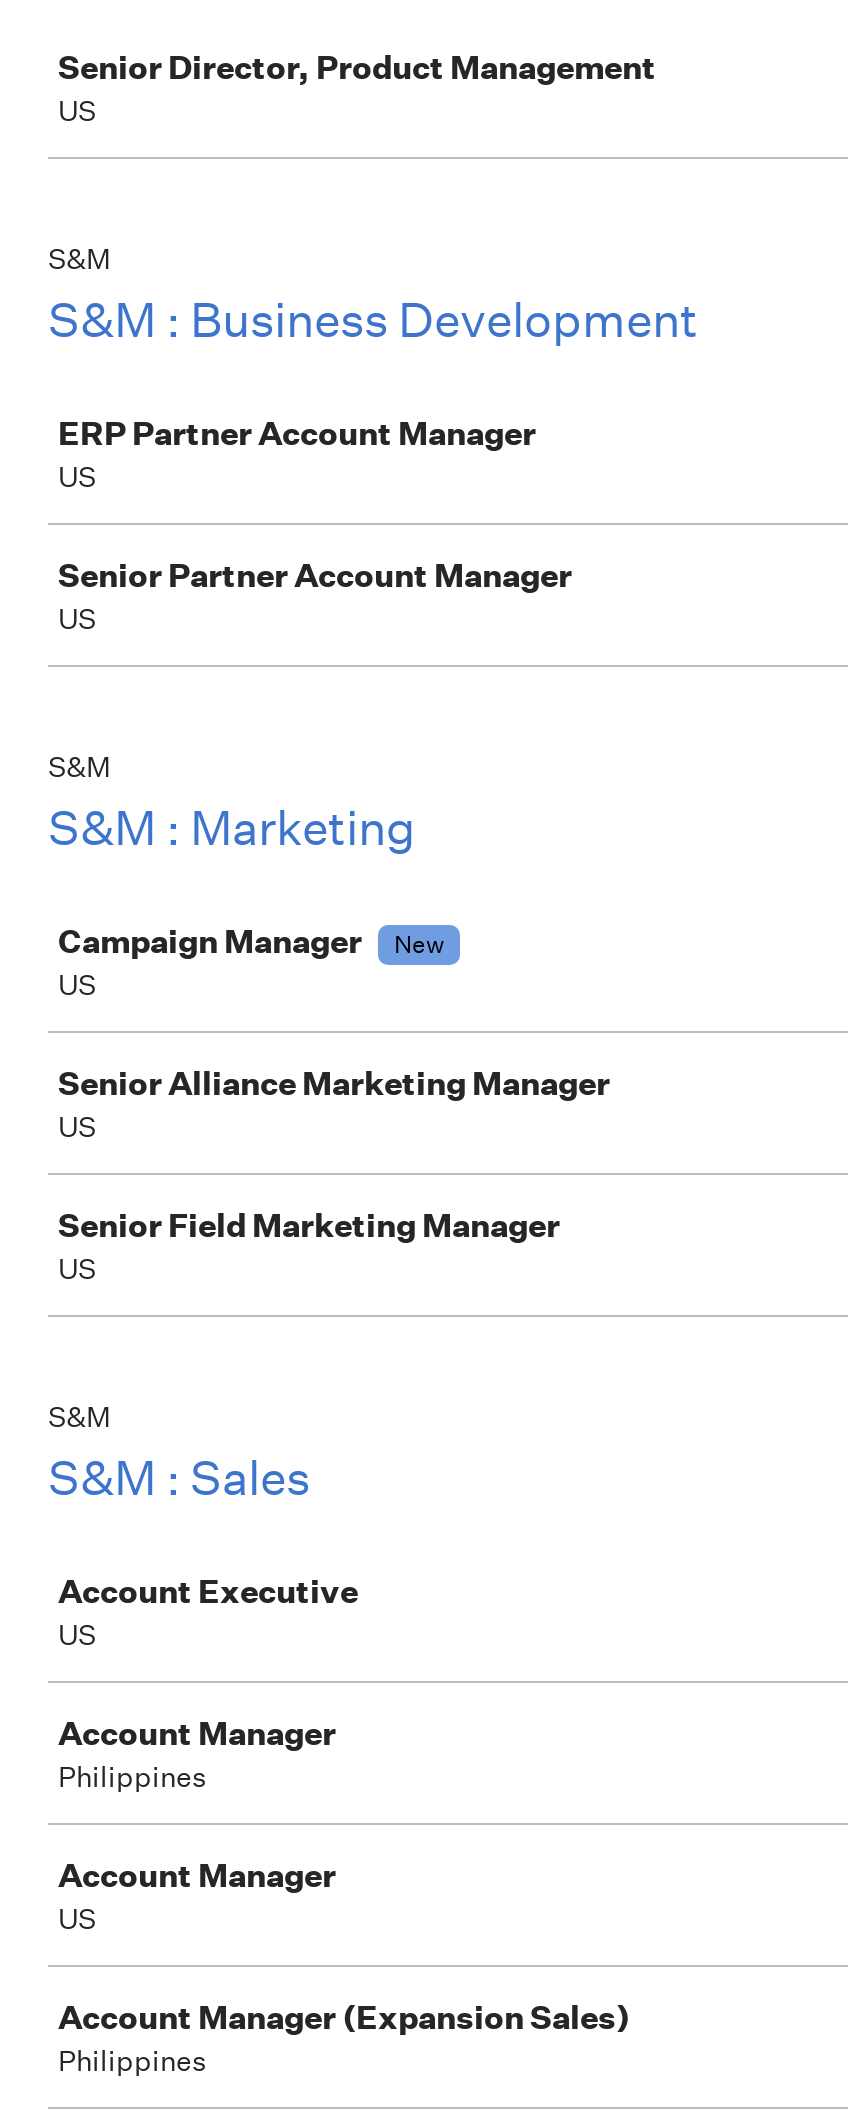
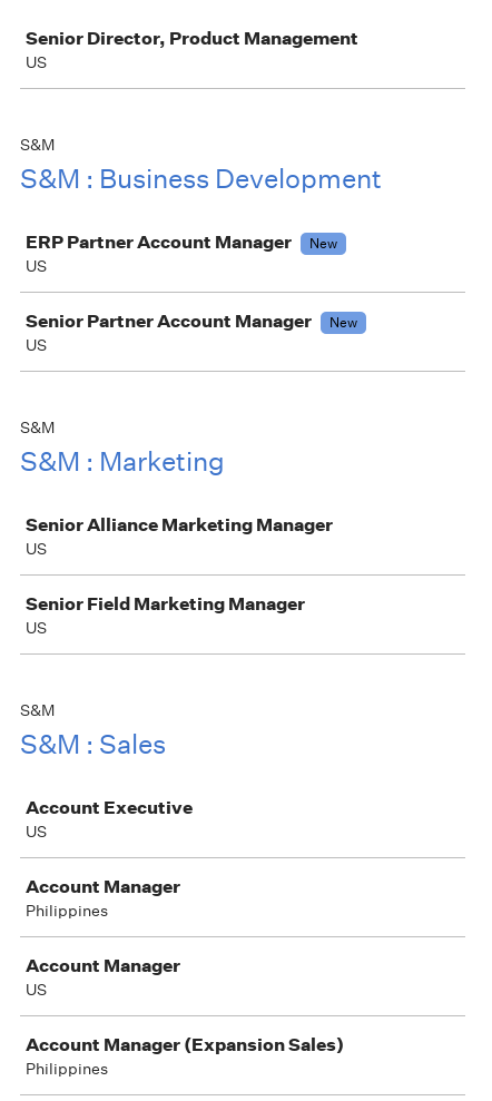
+ New

+ New

- Campaign Manager
- New
- US
